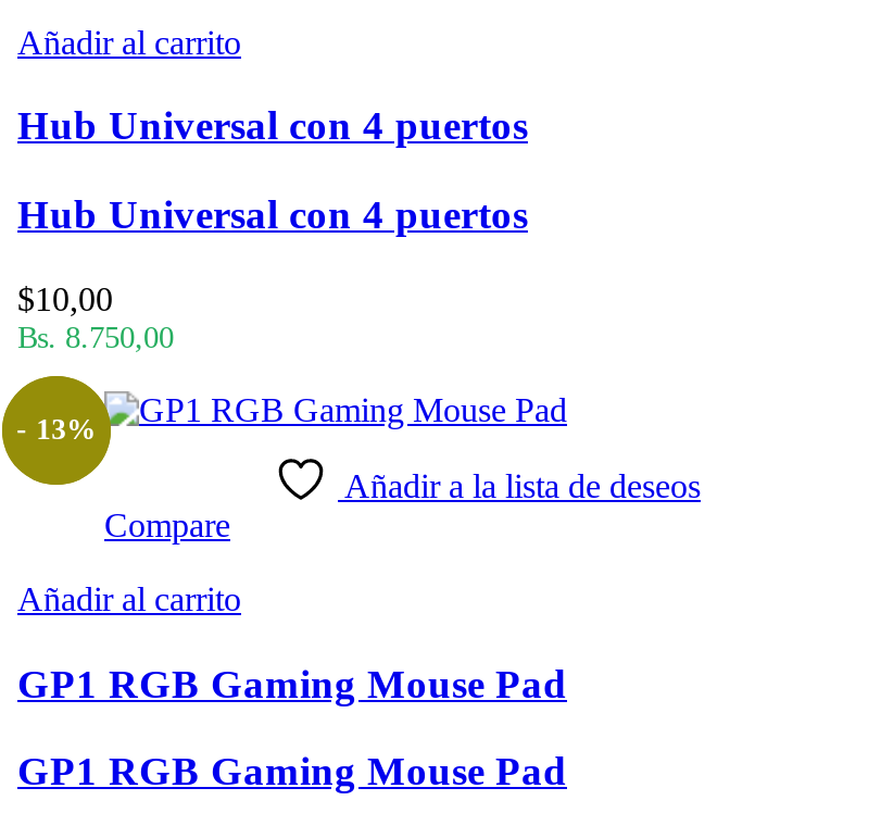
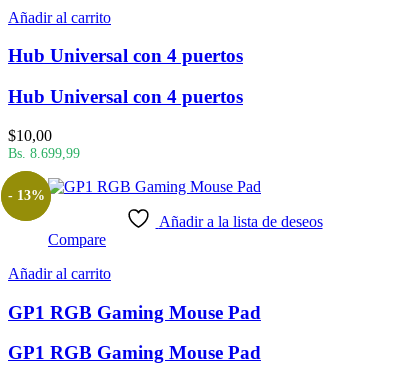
- Bs. 8.750,00
+ Bs. 8.699,99
